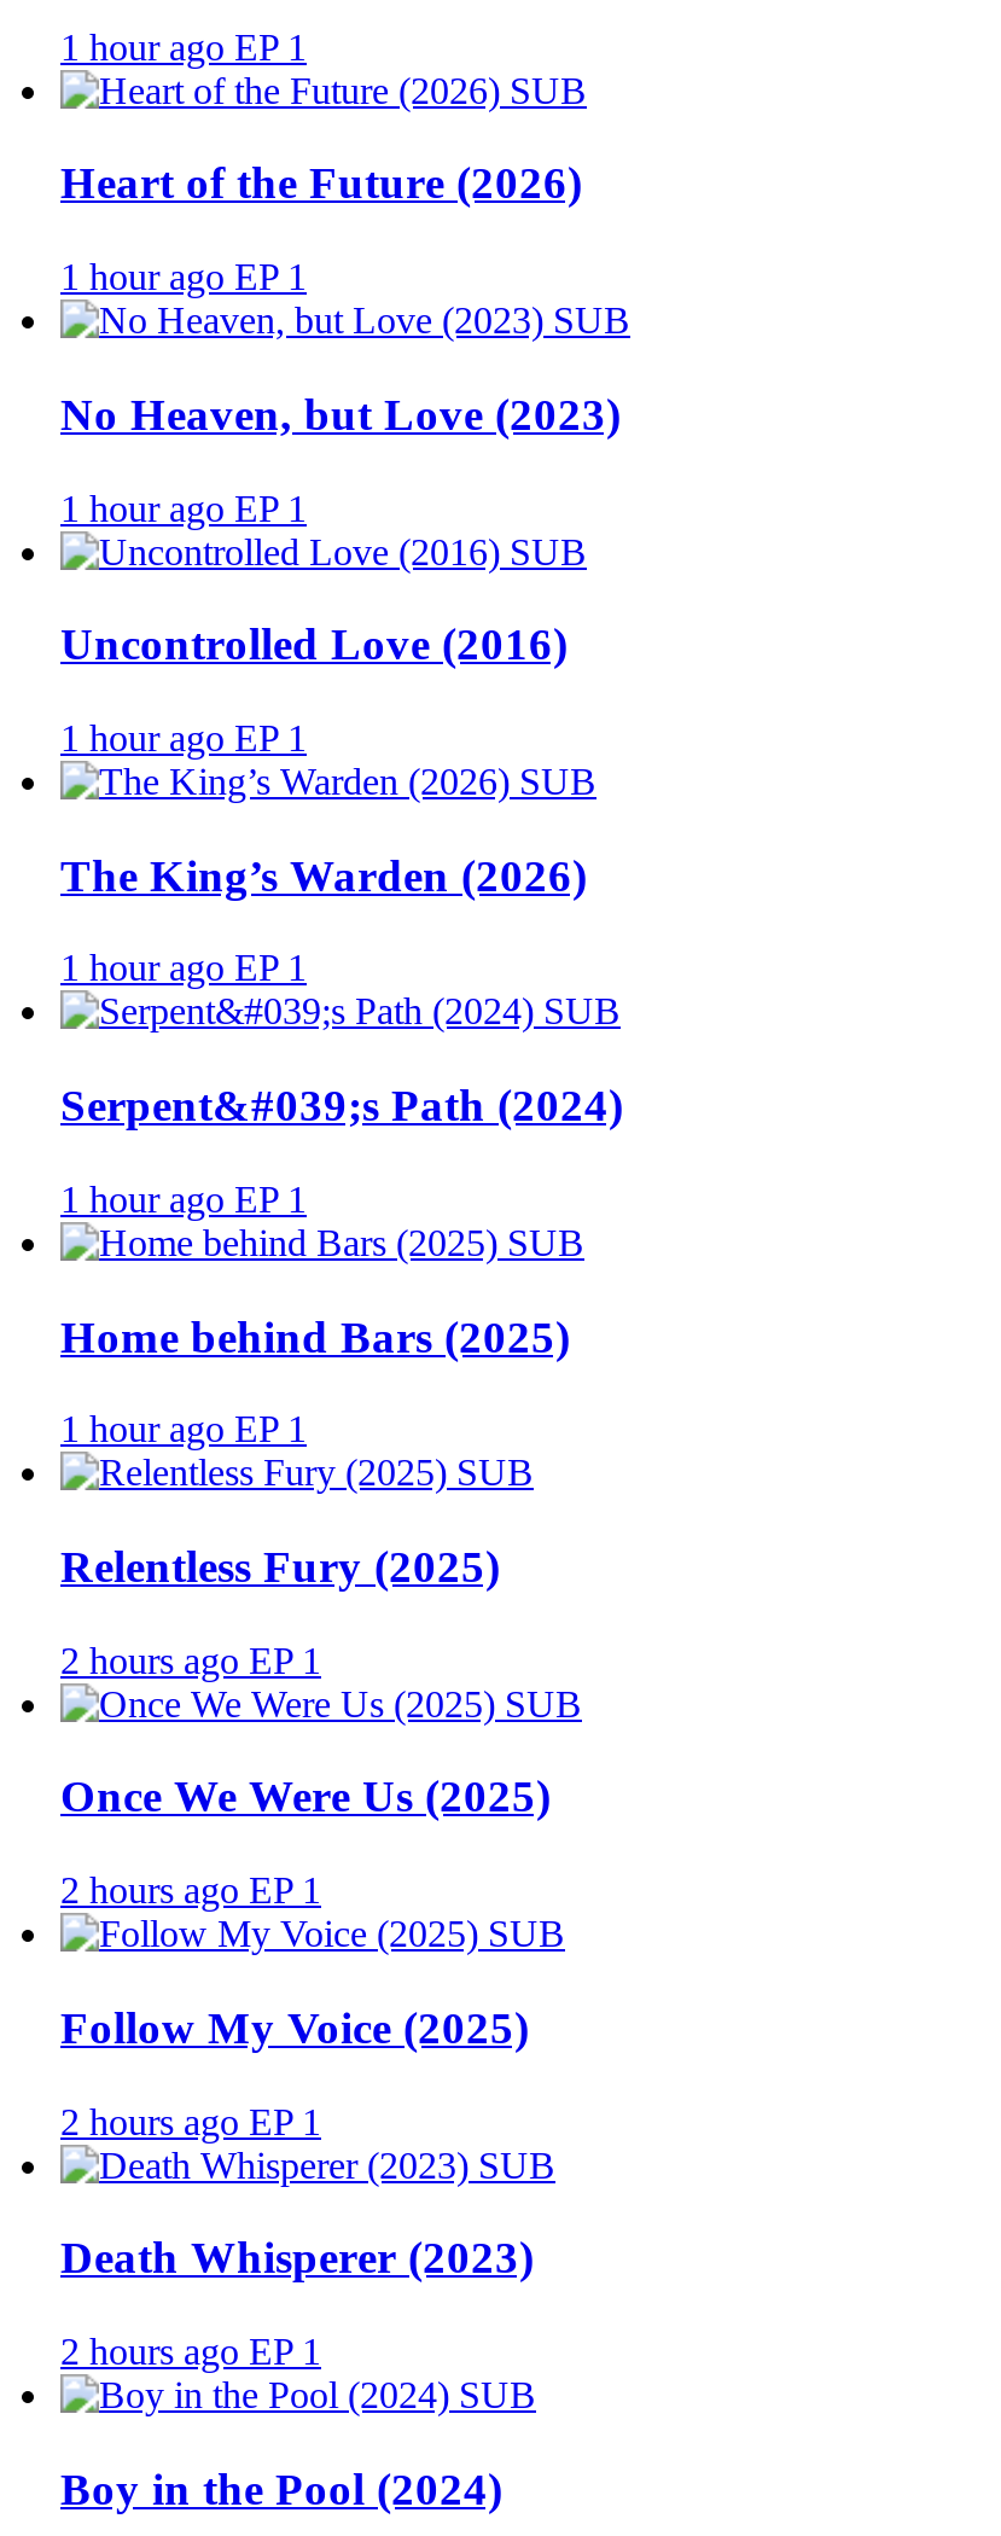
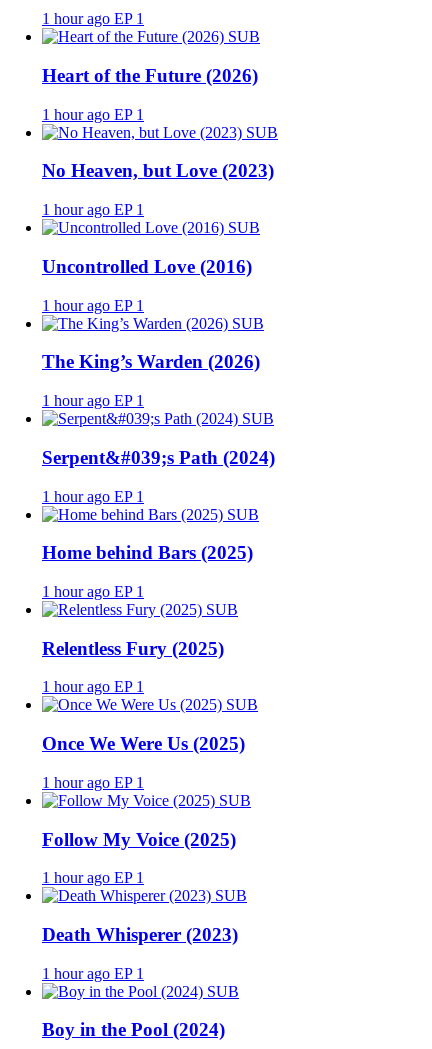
- 2 hours ago EP 1
+ 1 hour ago EP 1

- 2 hours ago EP 1
+ 1 hour ago EP 1

- 2 hours ago EP 1
+ 1 hour ago EP 1

- 2 hours ago EP 1
+ 1 hour ago EP 1
